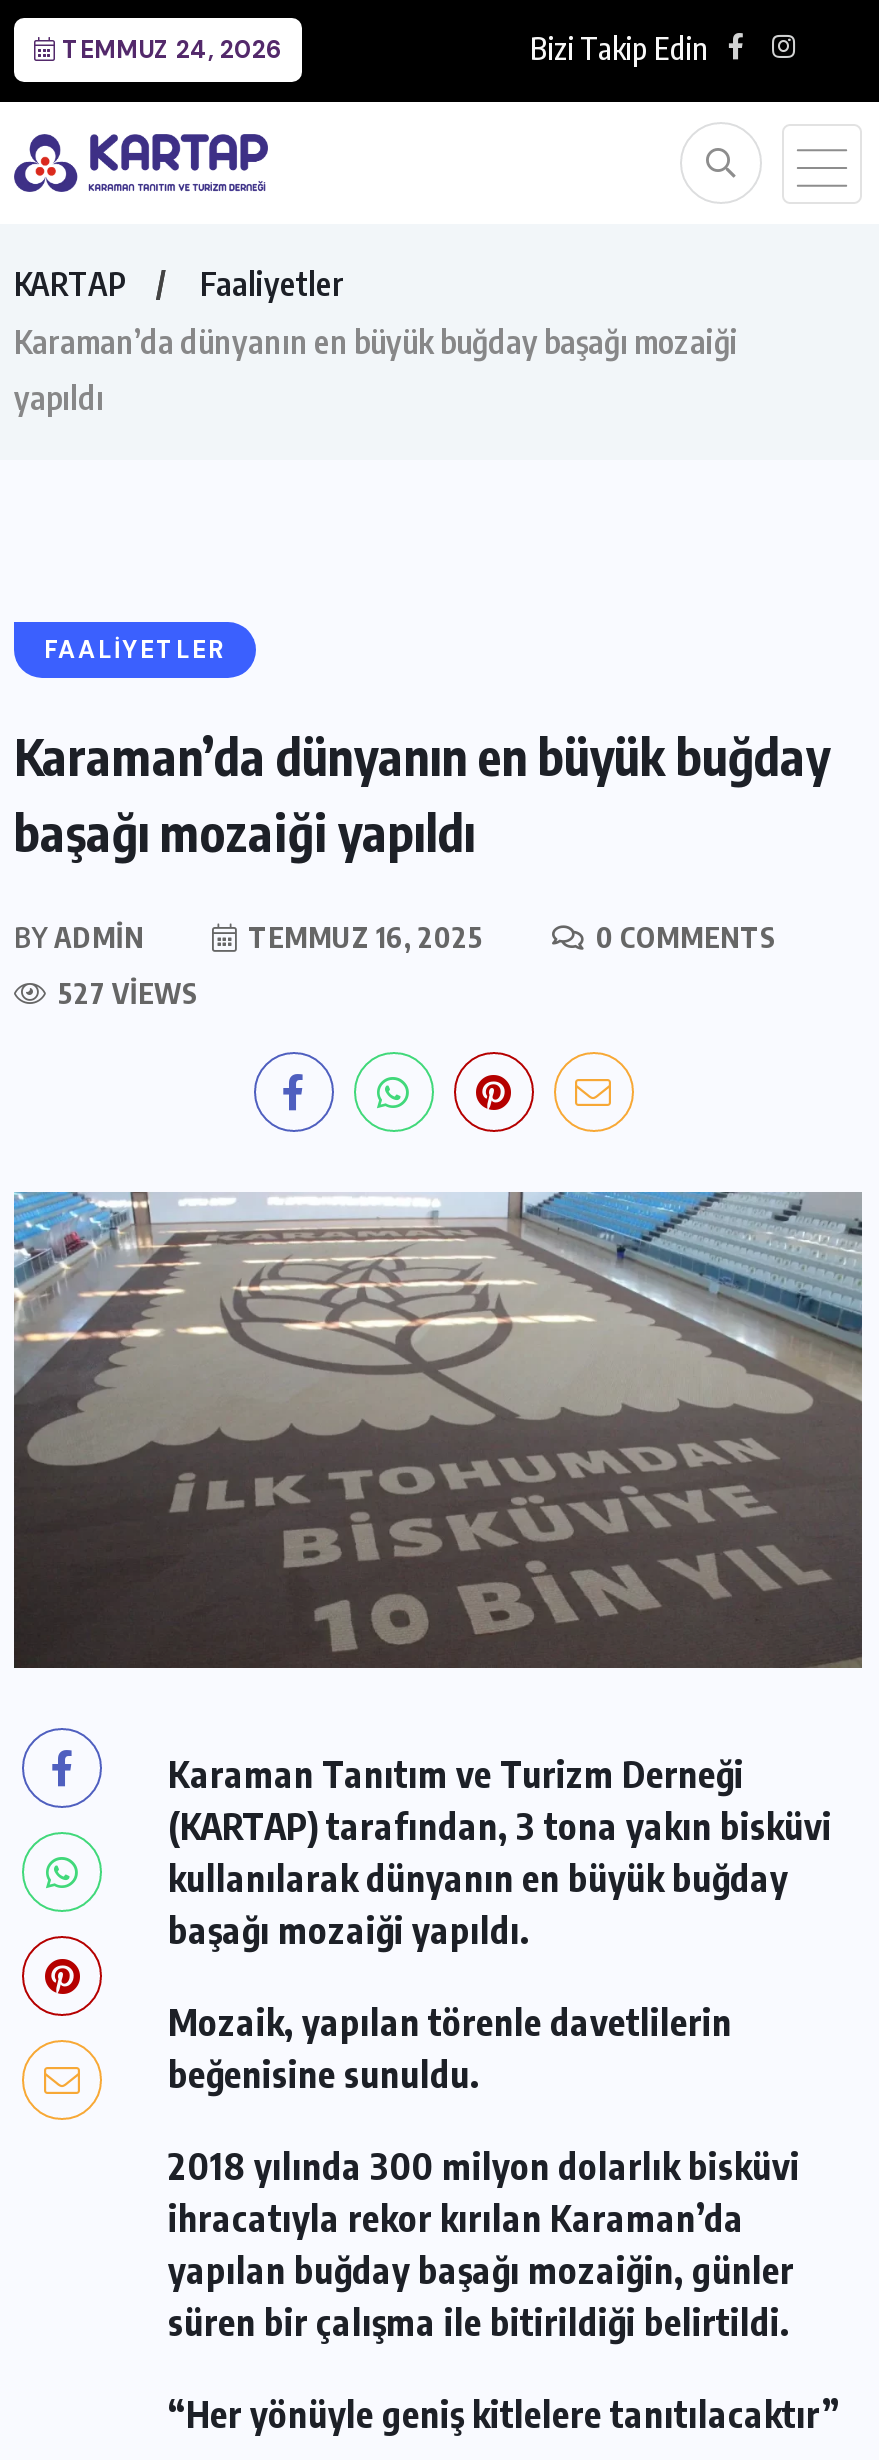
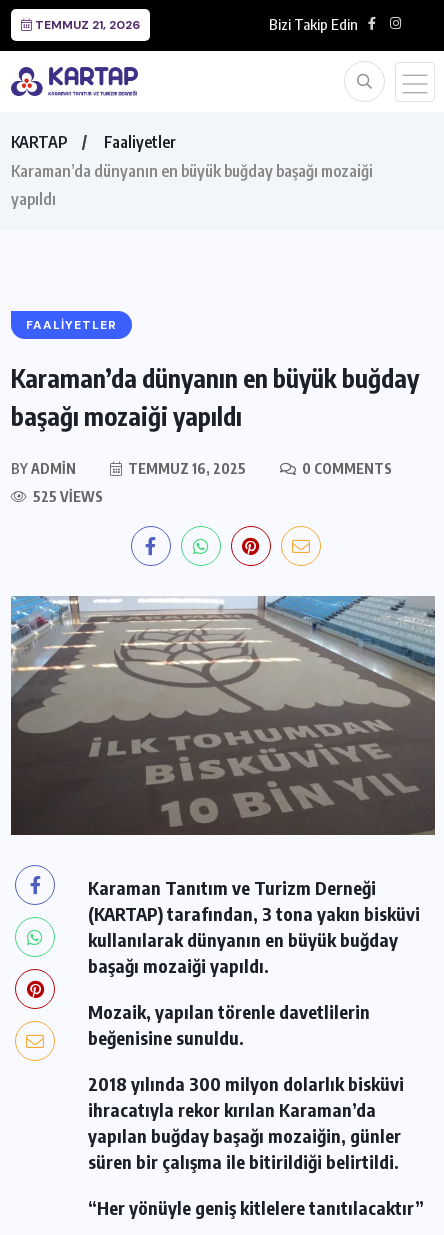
- TEMMUZ 24, 2026
+ TEMMUZ 21, 2026

- 527 VIEWS
+ 525 VIEWS
